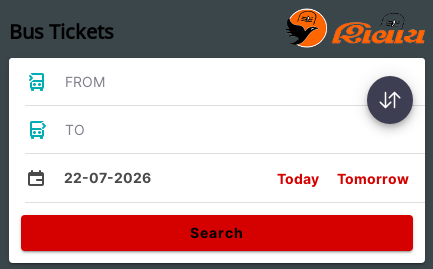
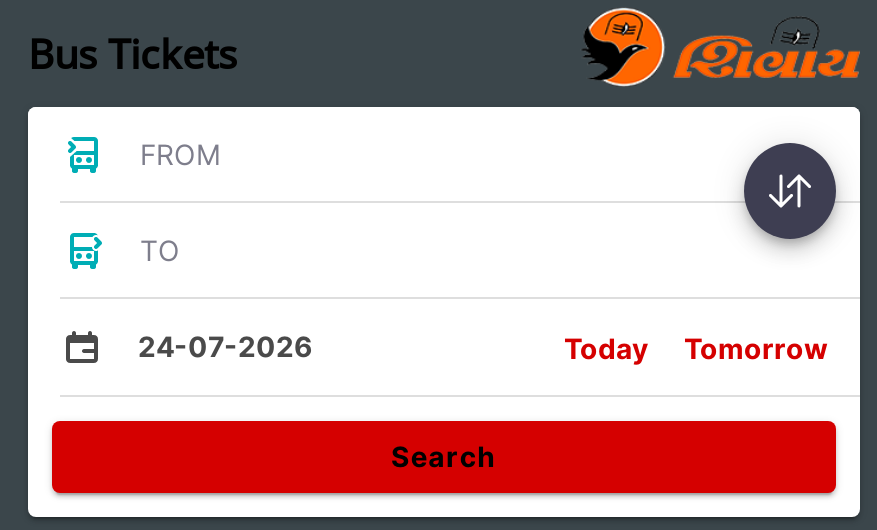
- 22-07-2026
+ 24-07-2026
